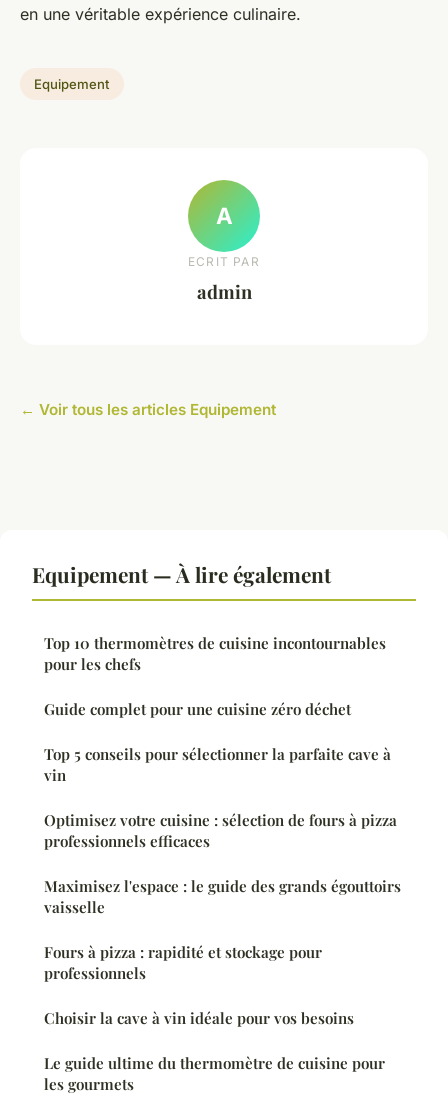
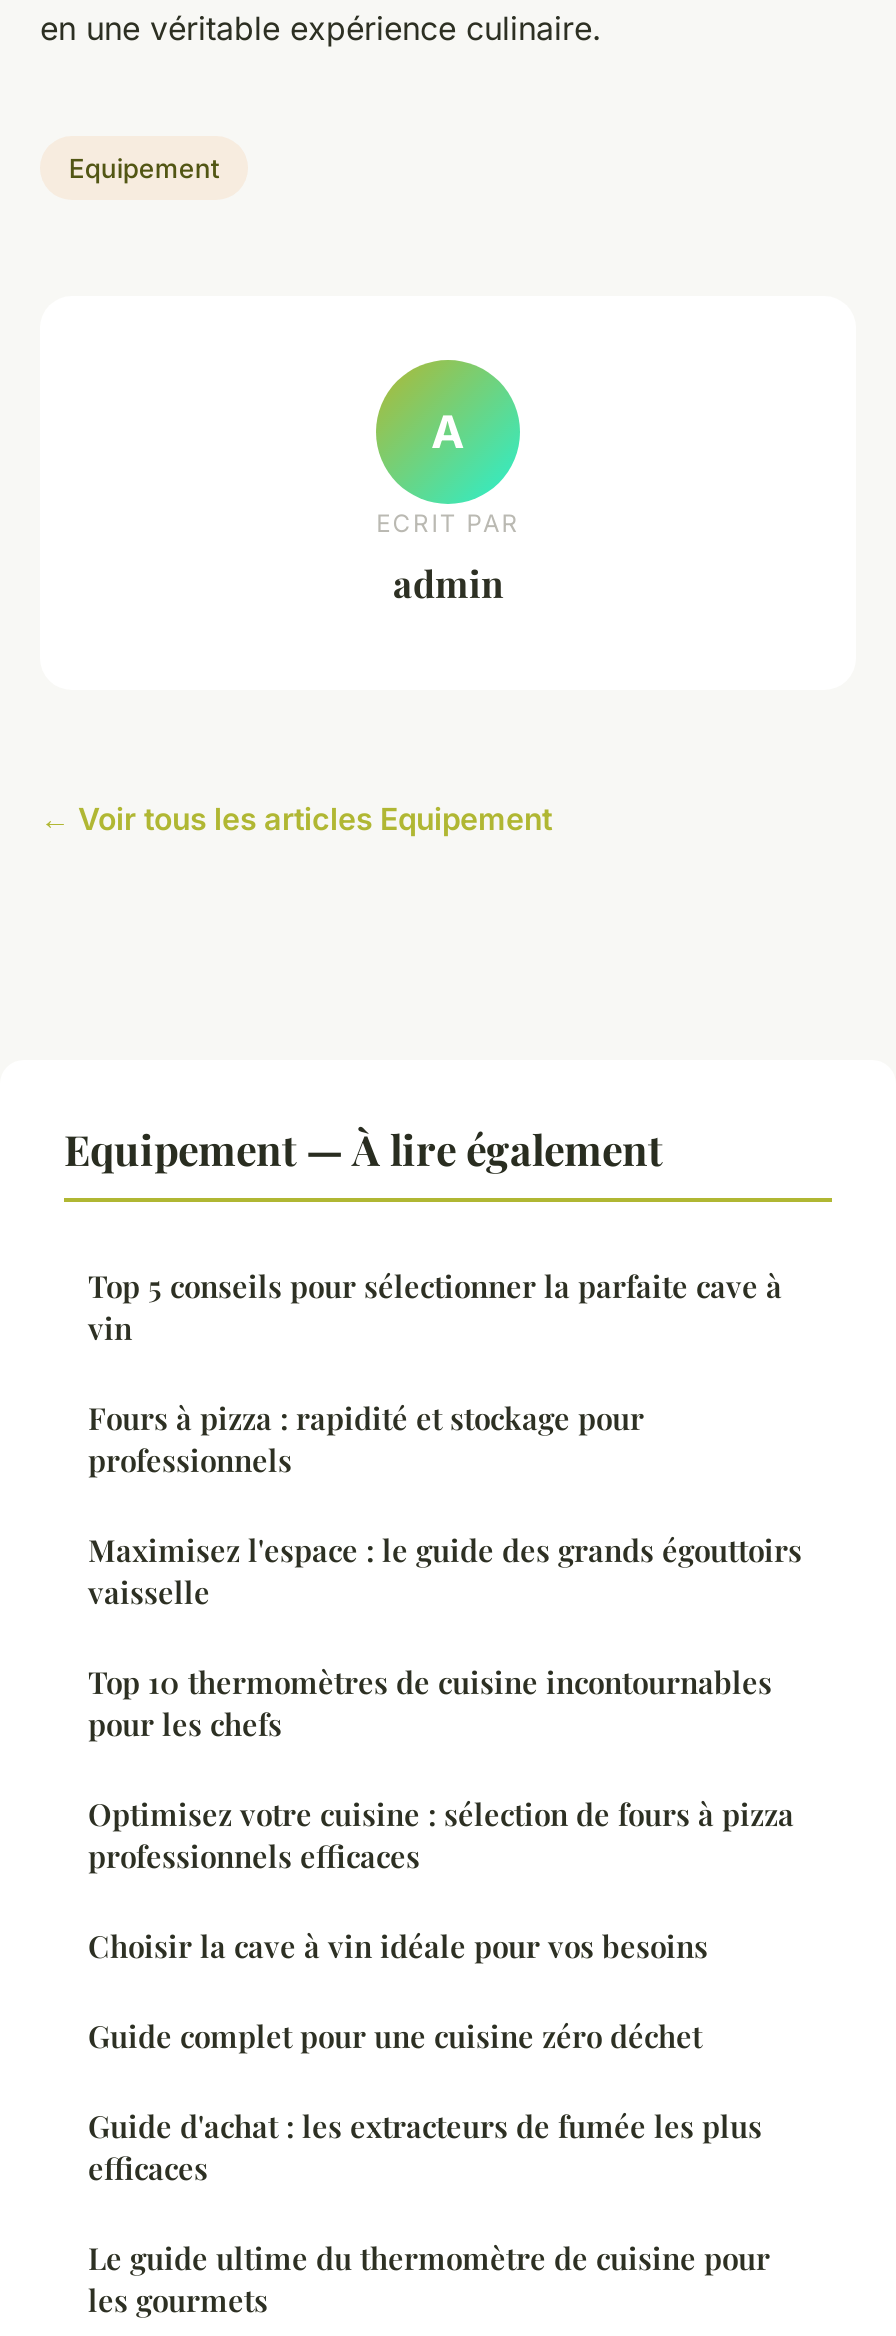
moved down: Top 10 thermomètres de cuisine incontournables | pour les chefs

moved down: Guide complet pour une cuisine zéro déchet

moved up: Top 5 conseils pour sélectionner la parfaite cave à | vin

moved down: Optimisez votre cuisine : sélection de fours à pizza | professionnels efficaces

moved up: Maximisez l'espace : le guide des grands égouttoirs | vaisselle | Fours à pizza : rapidité et stockage pour | professionnels

moved up: Choisir la cave à vin idéale pour vos besoins

+ Guide d'achat : les extracteurs de fumée les plus
+ efficaces
